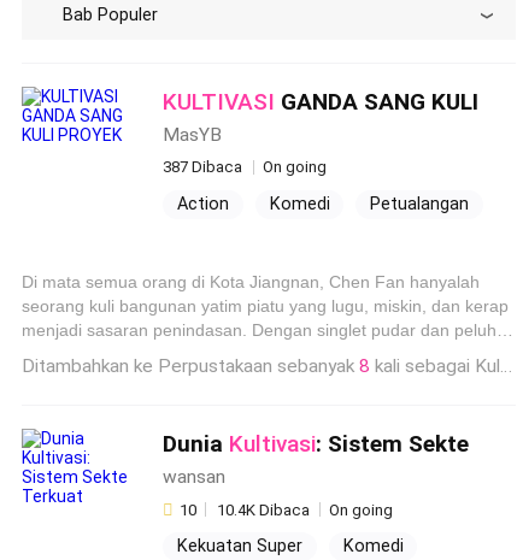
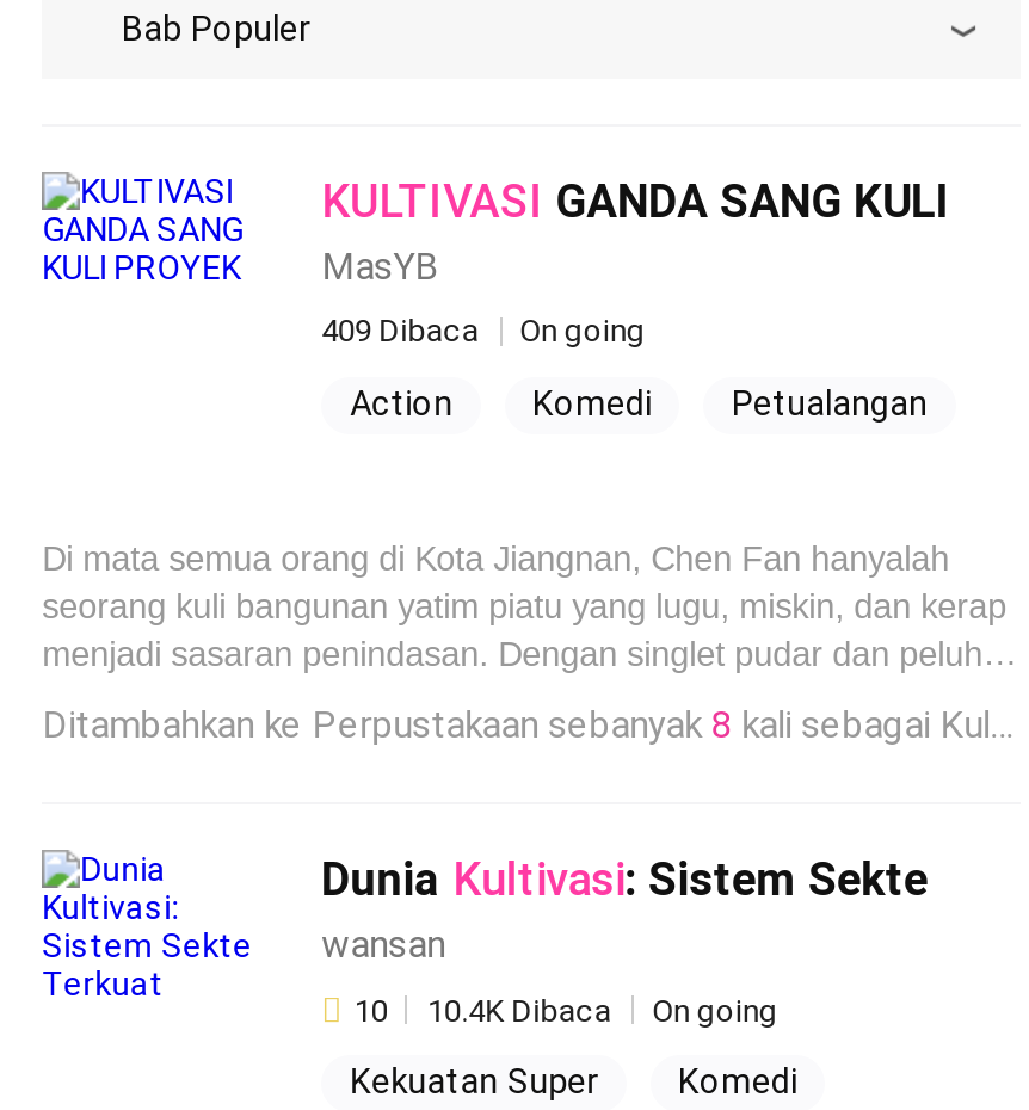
- 387 Dibaca On going
+ 409 Dibaca On going
